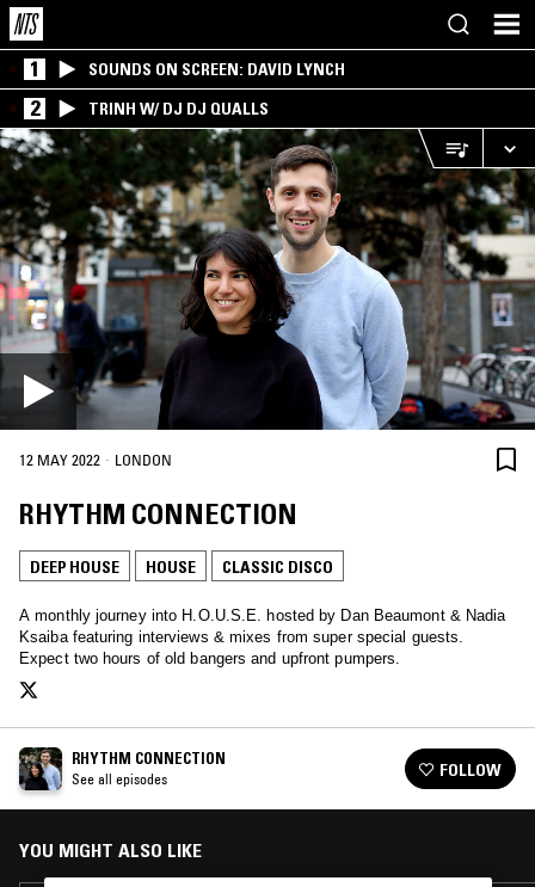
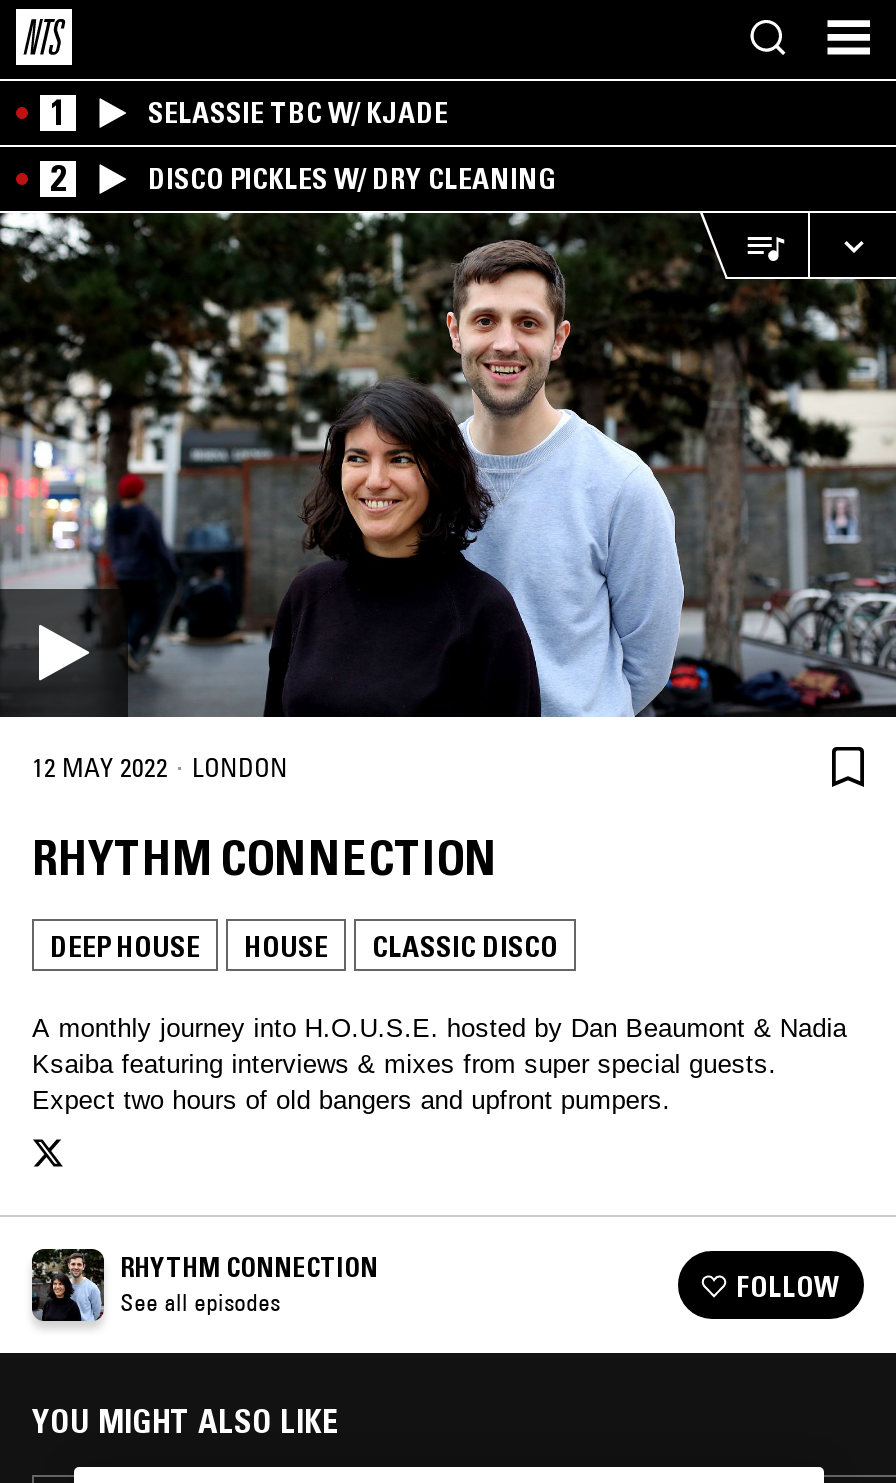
- SOUNDS ON SCREEN: DAVID LYNCH
+ SELASSIE TBC W/ KJADE

- TRINH W/ DJ DJ QUALLS
+ DISCO PICKLES W/ DRY CLEANING
